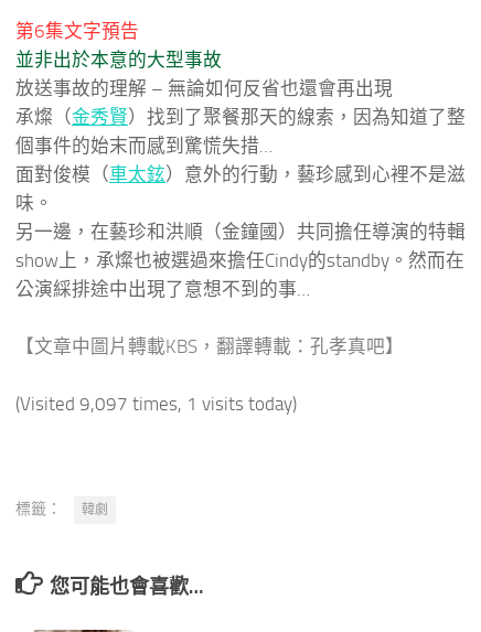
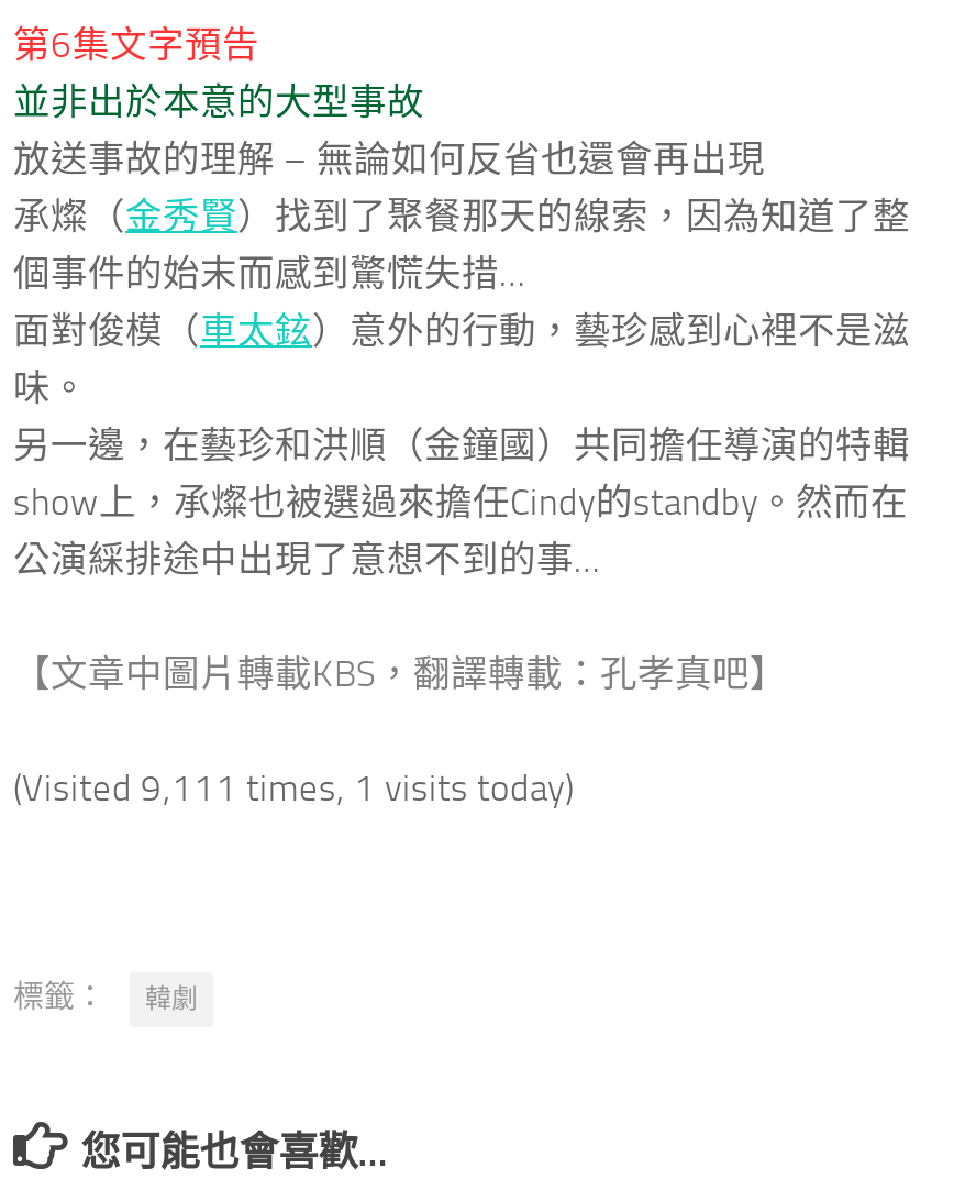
- (Visited 9,097 times, 1 visits today)
+ (Visited 9,111 times, 1 visits today)
